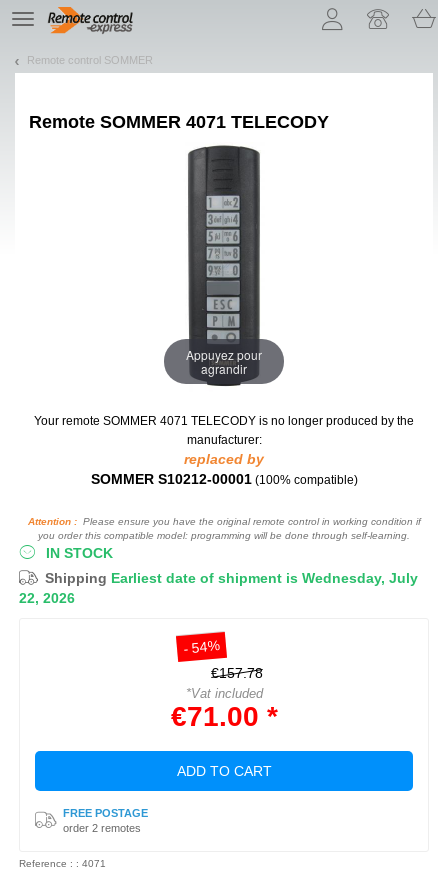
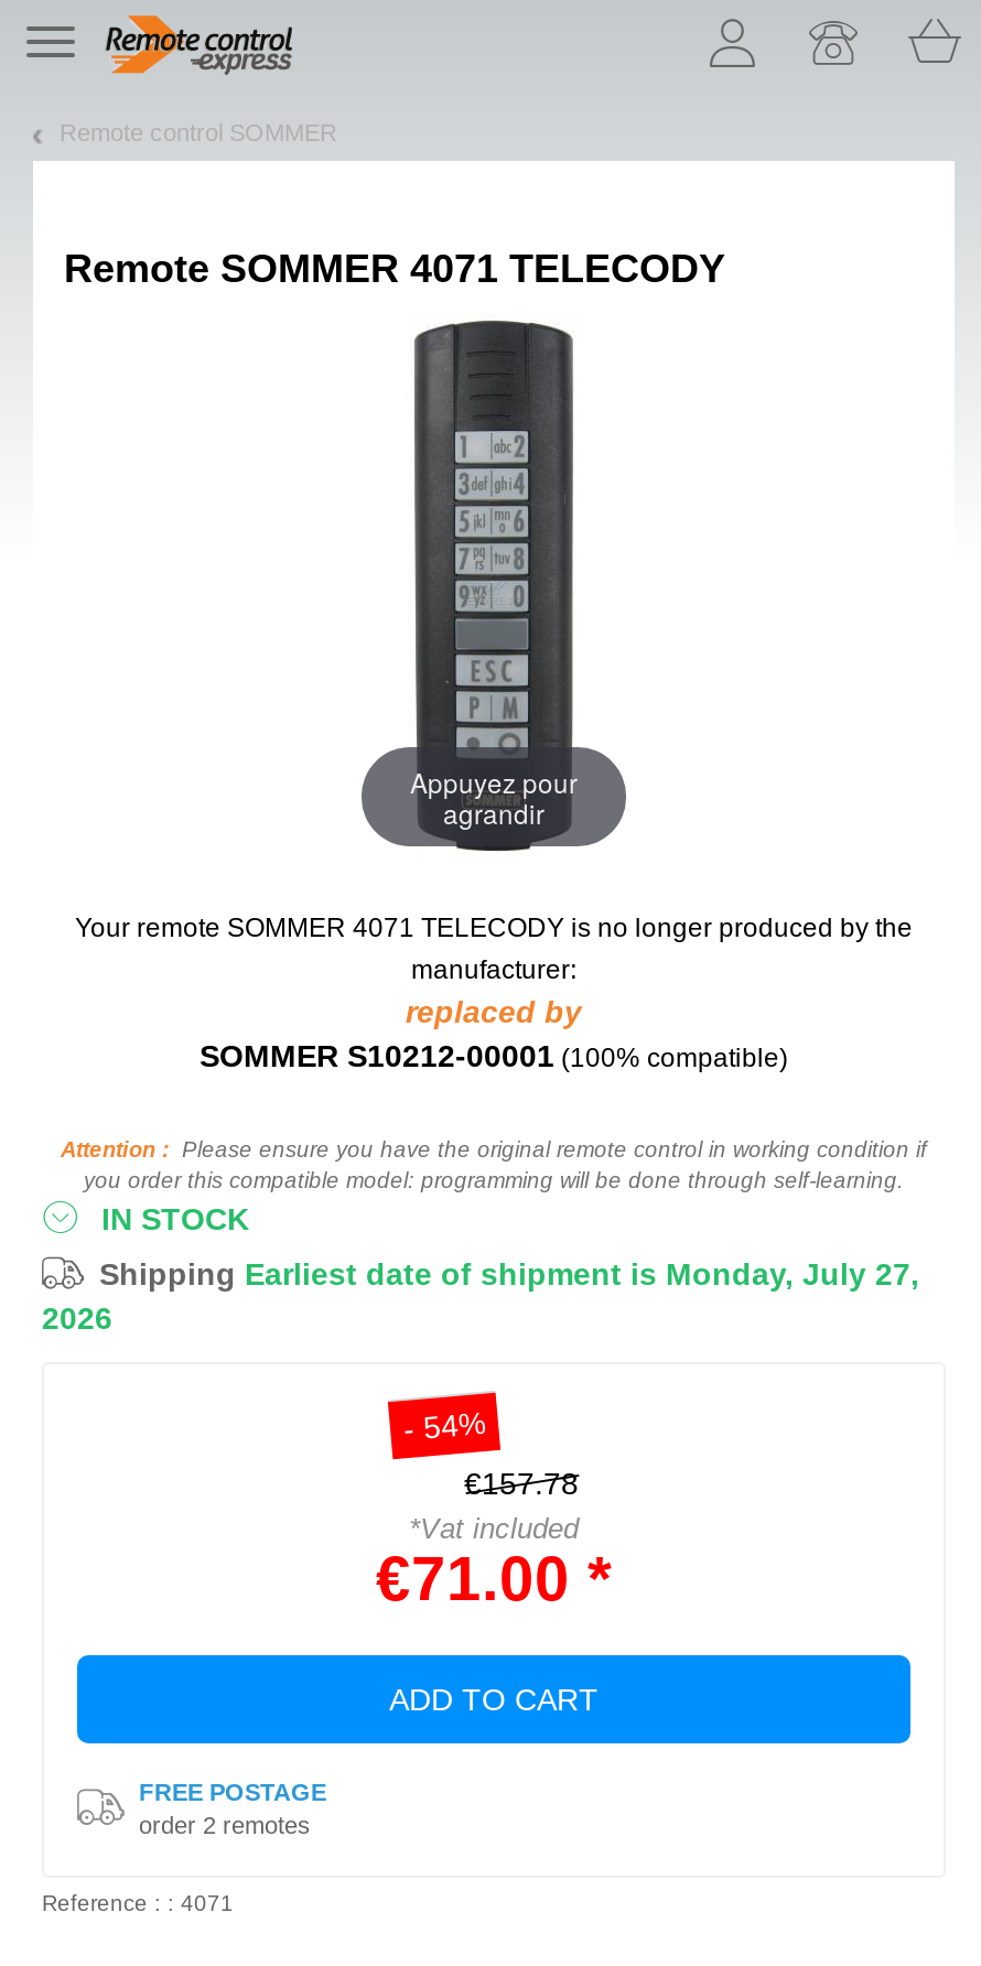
- Shipping Earliest date of shipment is Wednesday, July
- 22, 2026
+ Shipping Earliest date of shipment is Monday, July 27,
+ 2026
